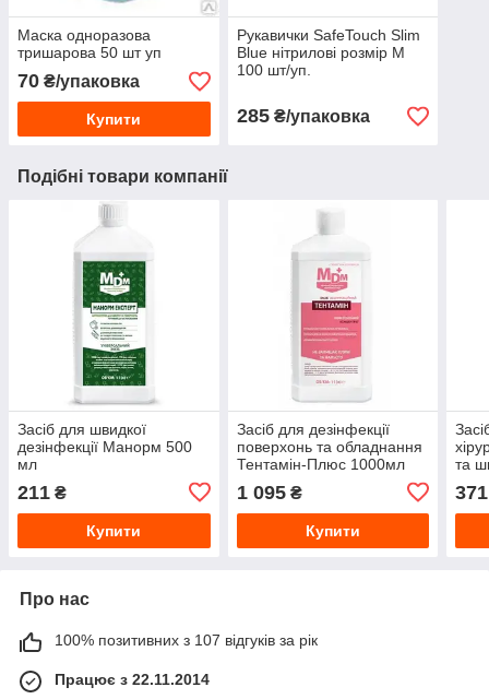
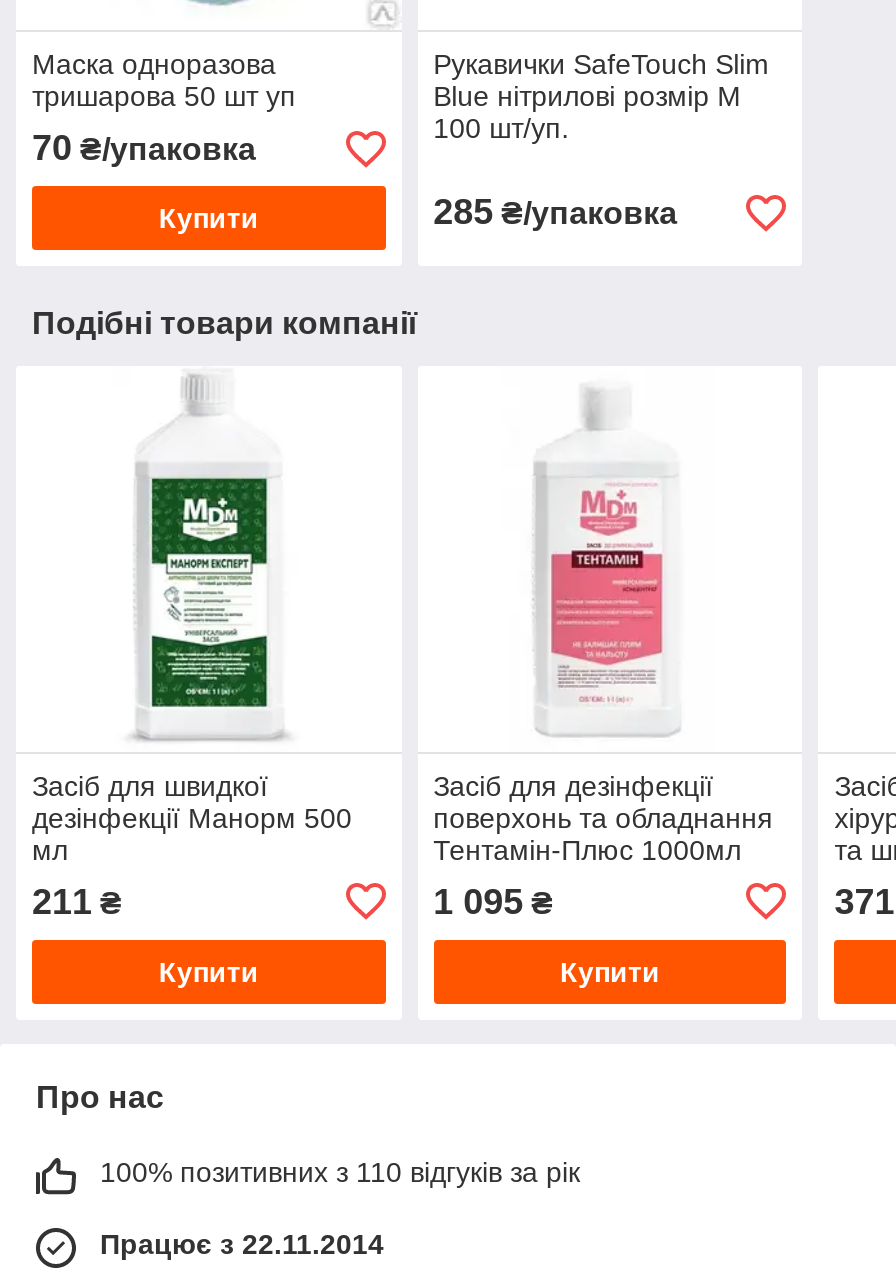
- 100% позитивних з 107 відгуків за рік
+ 100% позитивних з 110 відгуків за рік
